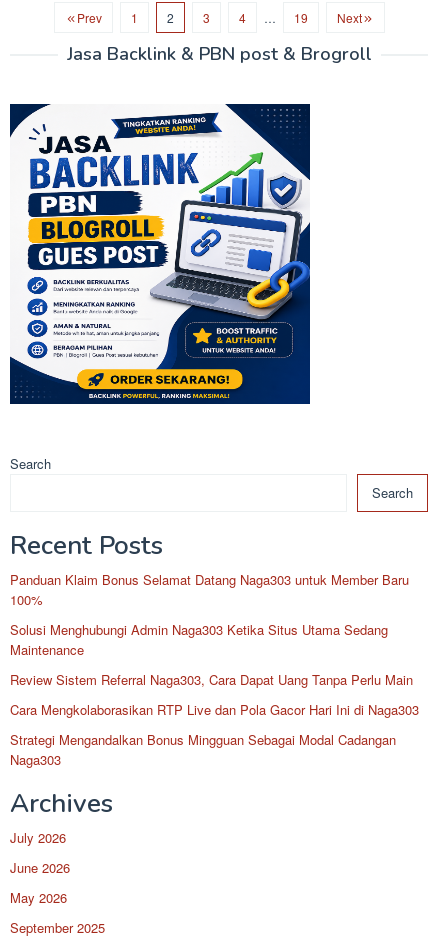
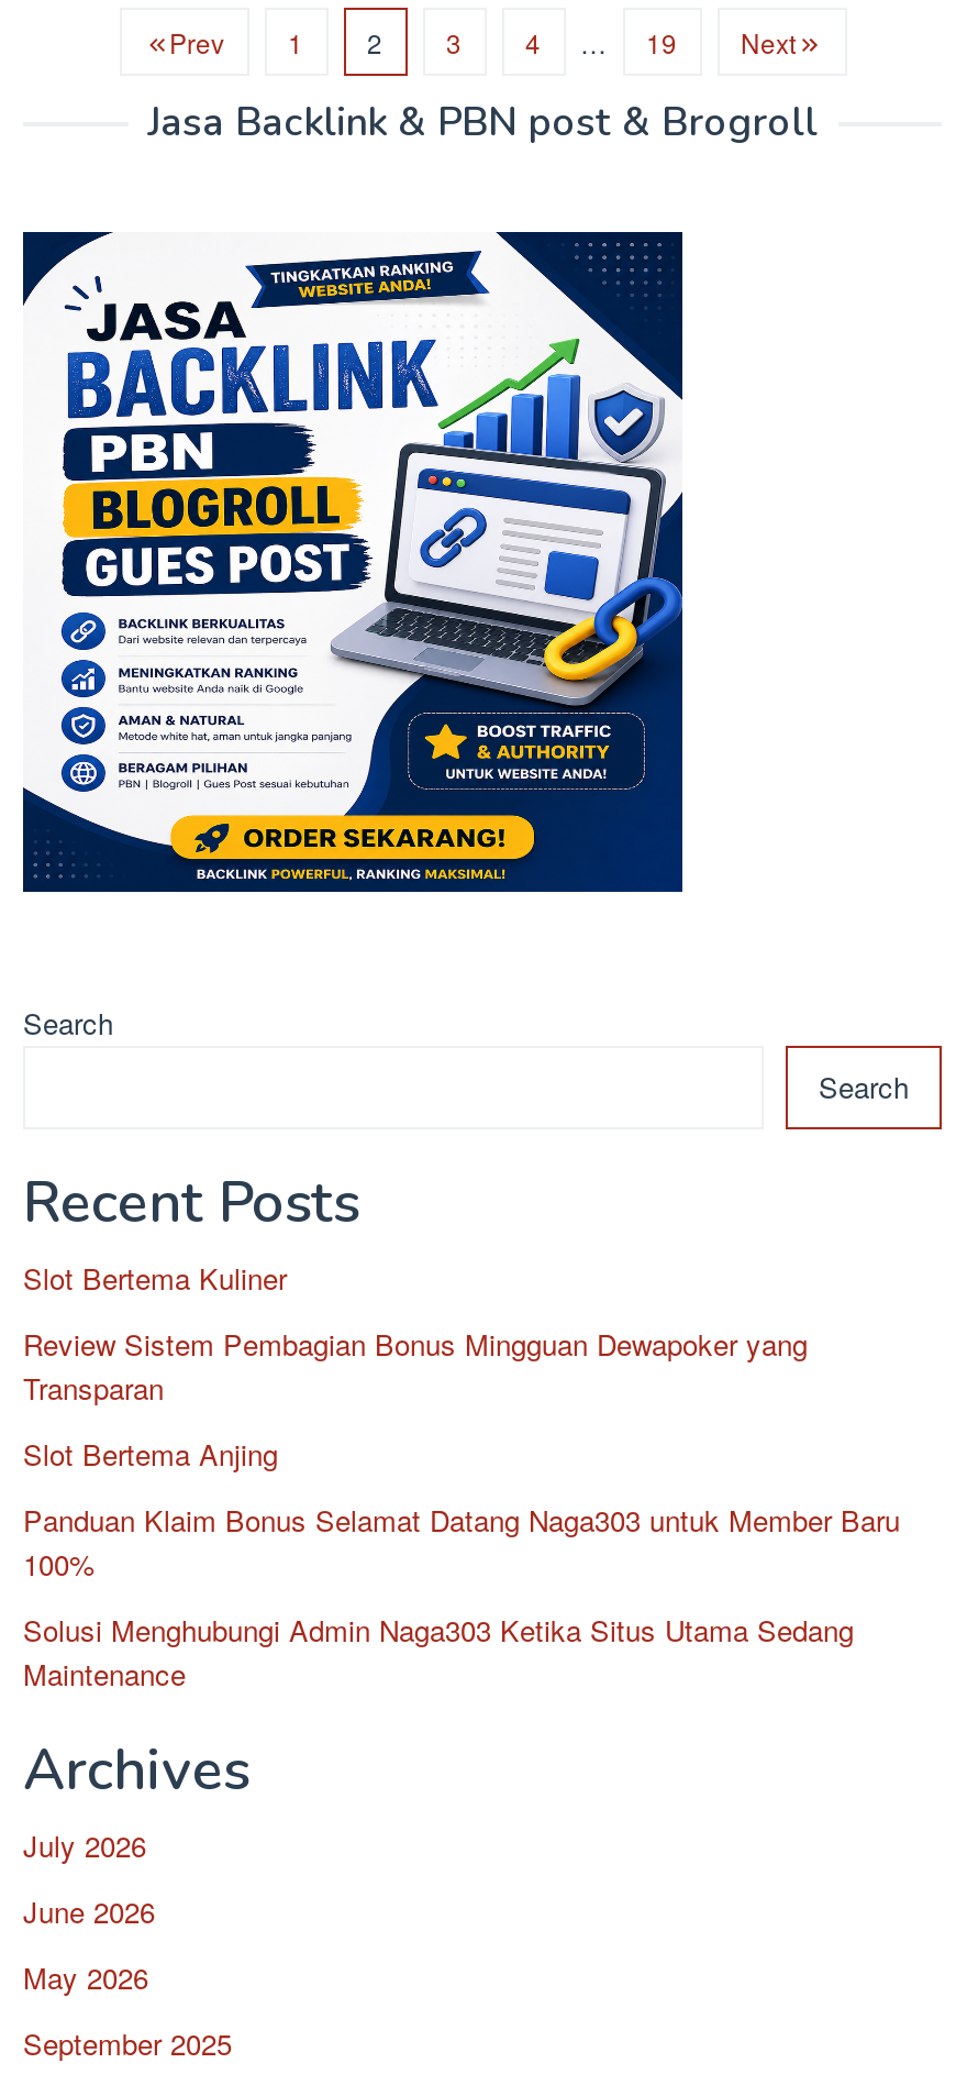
+ Slot Bertema Kuliner
+ Review Sistem Pembagian Bonus Mingguan Dewapoker yang
+ Transparan
+ Slot Bertema Anjing

moved down: Panduan Klaim Bonus Selamat Datang Naga303 untuk Member Baru | 100% | Solusi Menghubungi Admin Naga303 Ketika Situs Utama Sedang | Maintenance

- Review Sistem Referral Naga303, Cara Dapat Uang Tanpa Perlu Main
- Cara Mengkolaborasikan RTP Live dan Pola Gacor Hari Ini di Naga303
- Strategi Mengandalkan Bonus Mingguan Sebagai Modal Cadangan
- Naga303
